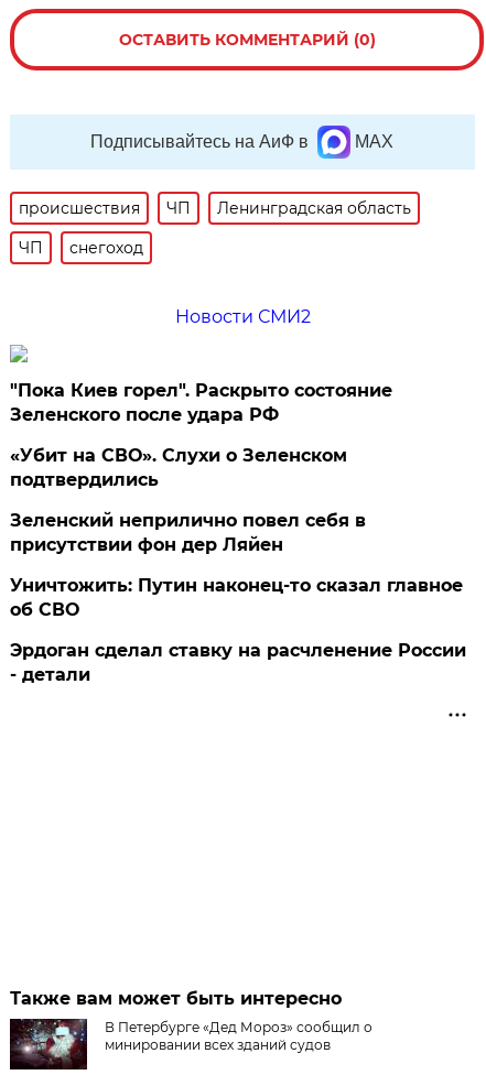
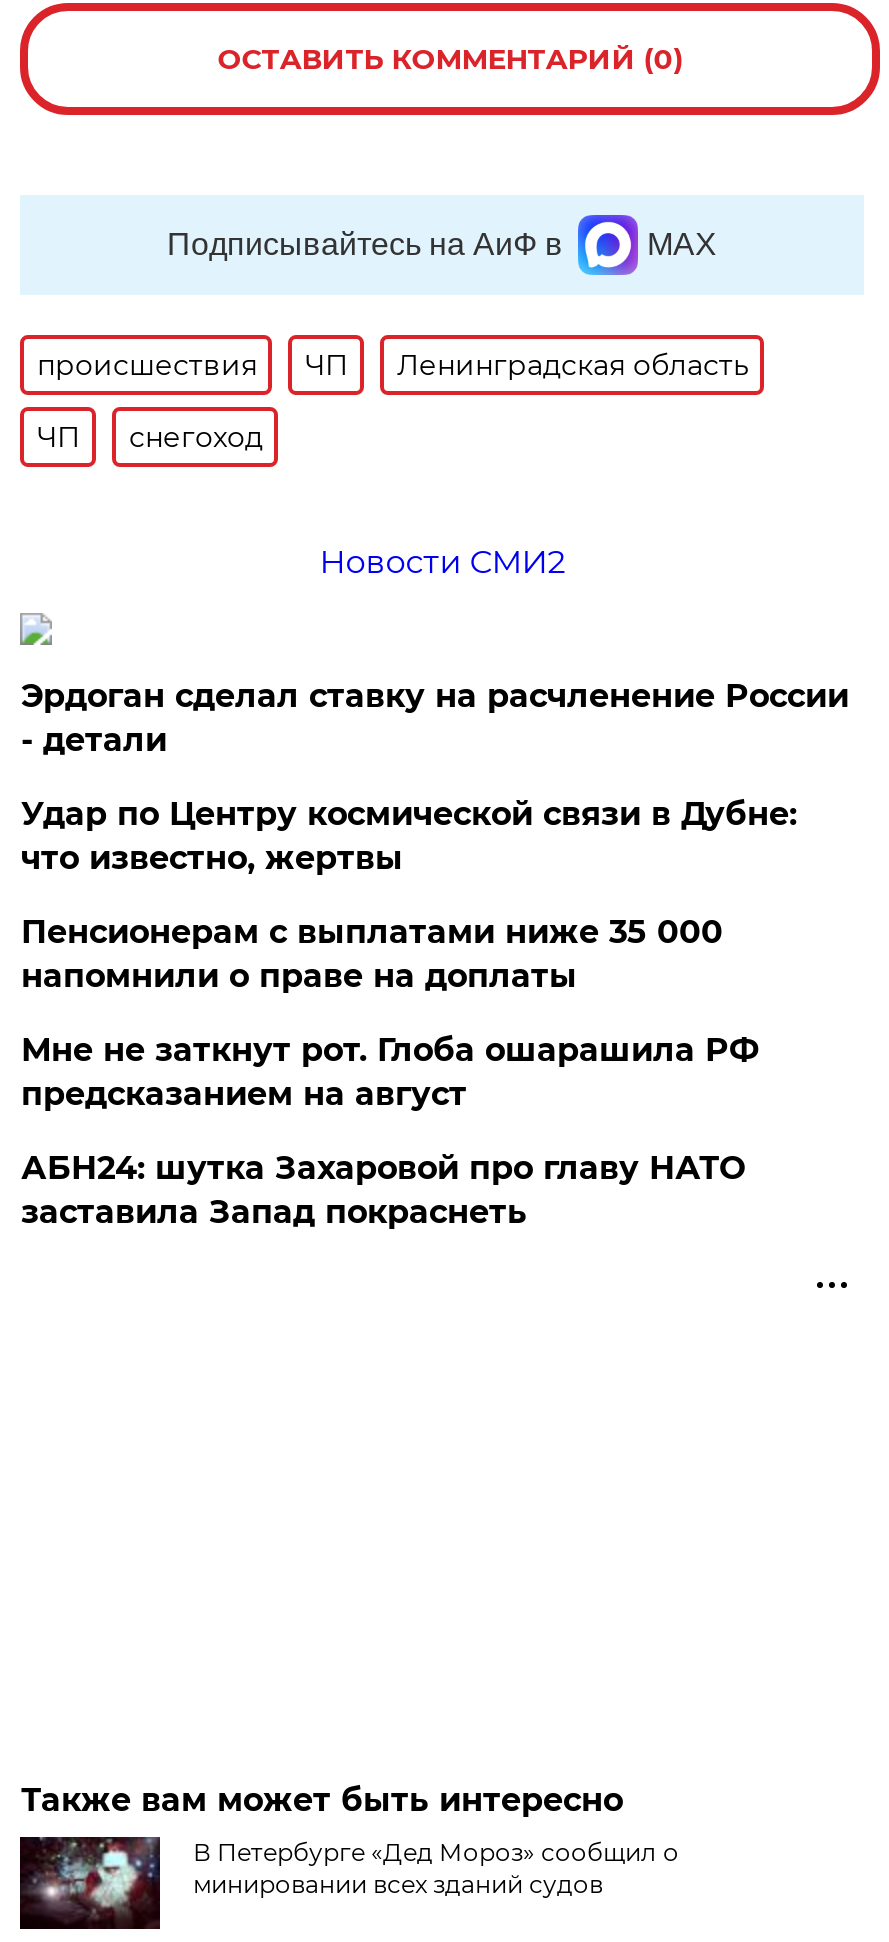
- "Пока Киев горел". Раскрыто состояние
- Зеленского после удара РФ
- «Убит на СВО». Слухи о Зеленском
- подтвердились
- Зеленский неприлично повел cебя в
- присутствии фон дер Ляйен
- Уничтожить: Путин наконец-то сказал главное
- об СВО

moved up: Эрдоган сделал ставку на расчленение России | - детали

+ Удар по Центру космической связи в Дубне:
+ что известно, жертвы
+ Пенсионерам с выплатами ниже 35 000
+ напомнили о праве на доплаты
+ Мне не заткнут рот. Глоба ошарашила РФ
+ предсказанием на август
+ АБН24: шутка Захаровой про главу НАТО
+ заставила Запад покраснеть
